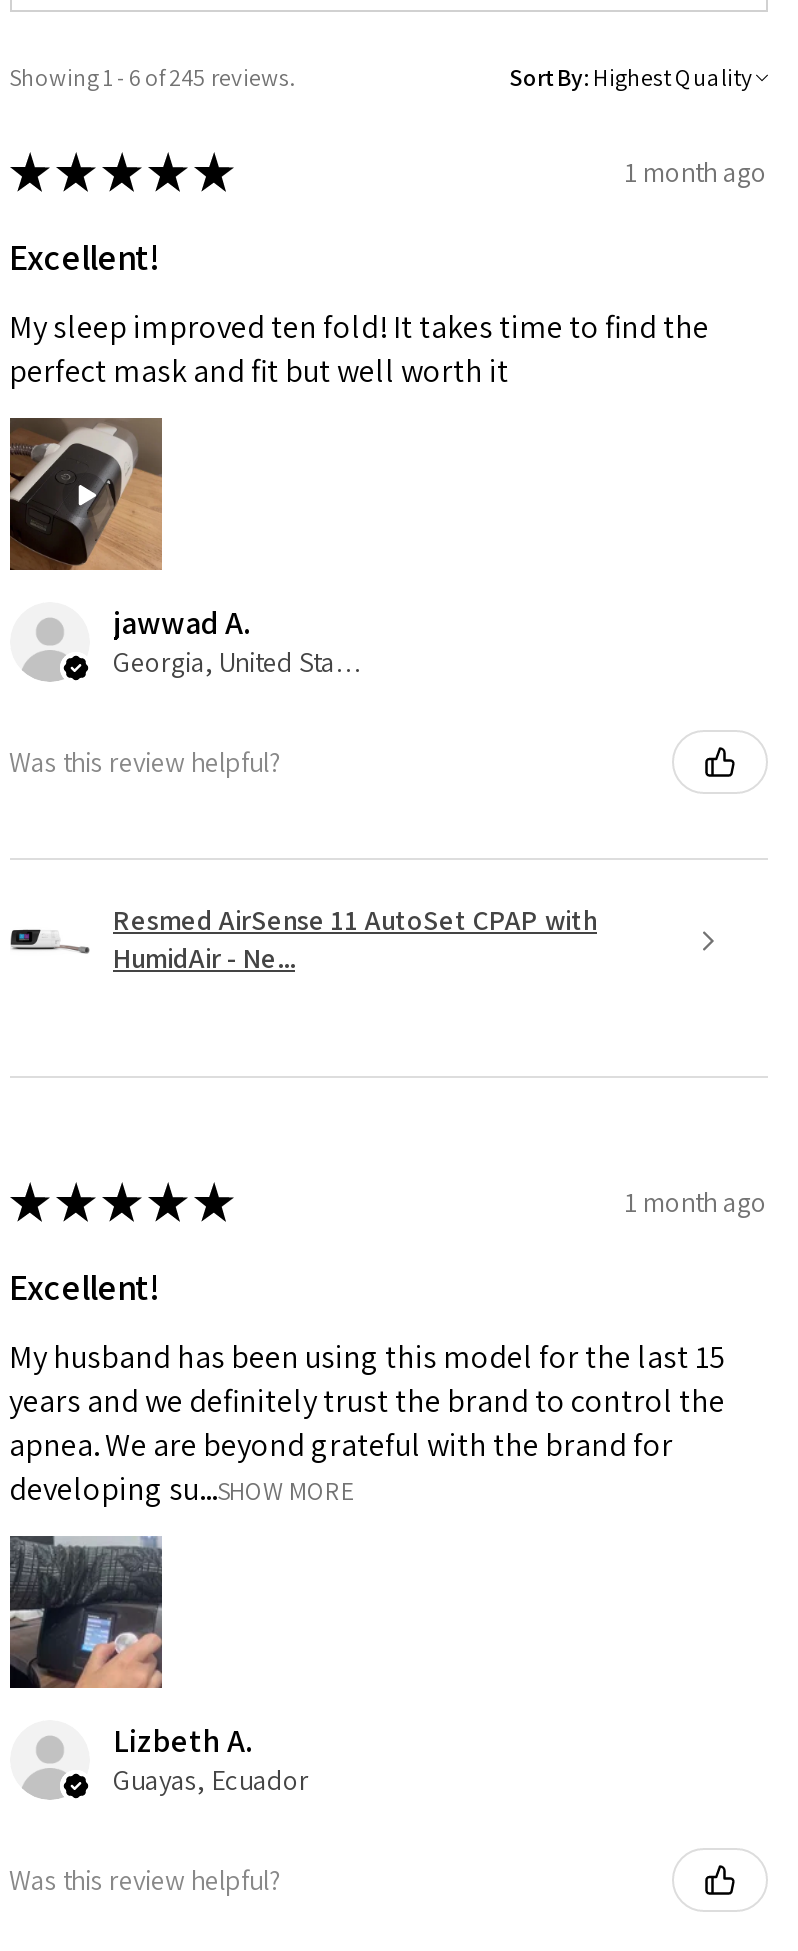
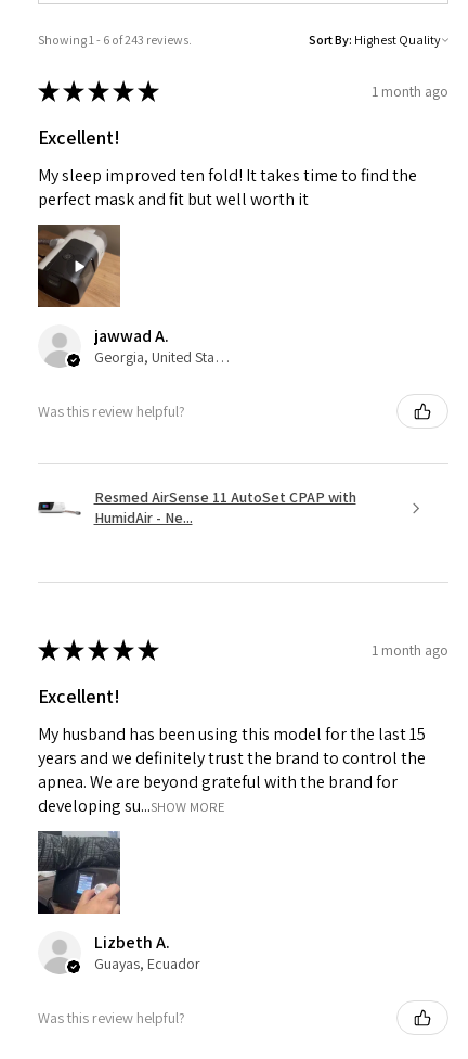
- Showing 1 - 6 of 245 reviews.
+ Showing 1 - 6 of 243 reviews.
